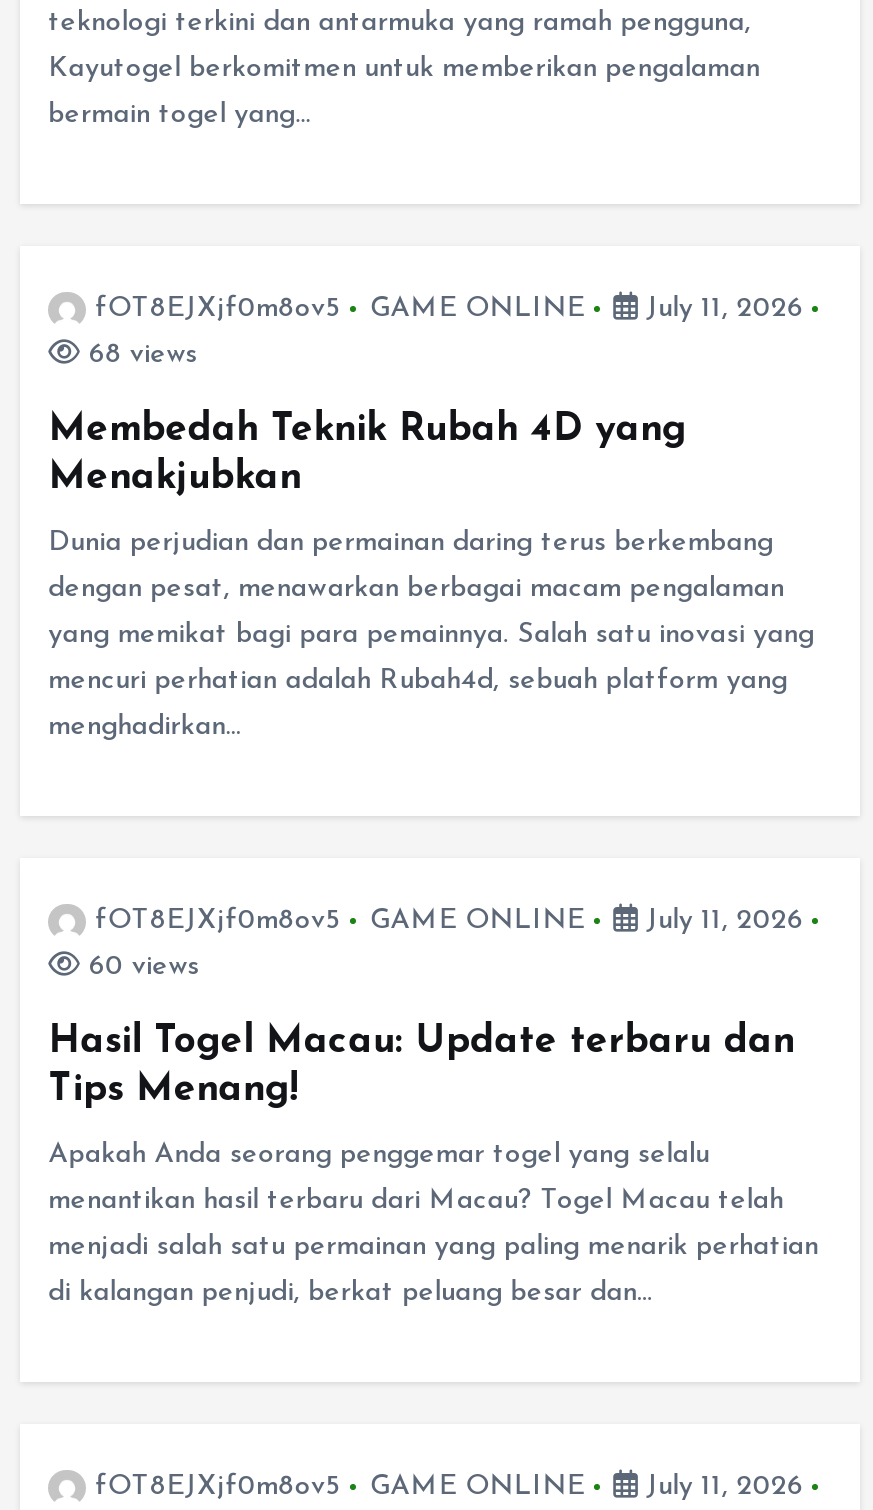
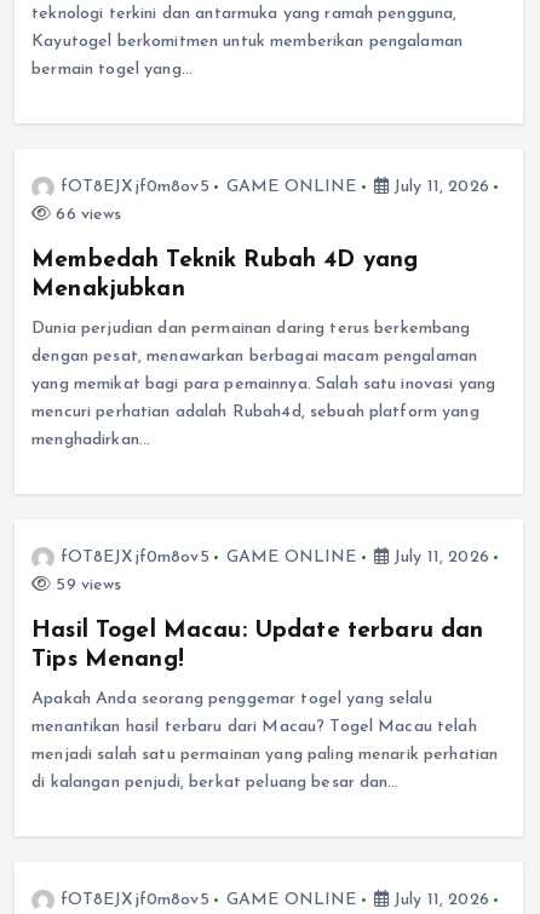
- 68 views
+ 66 views

- 60 views
+ 59 views
